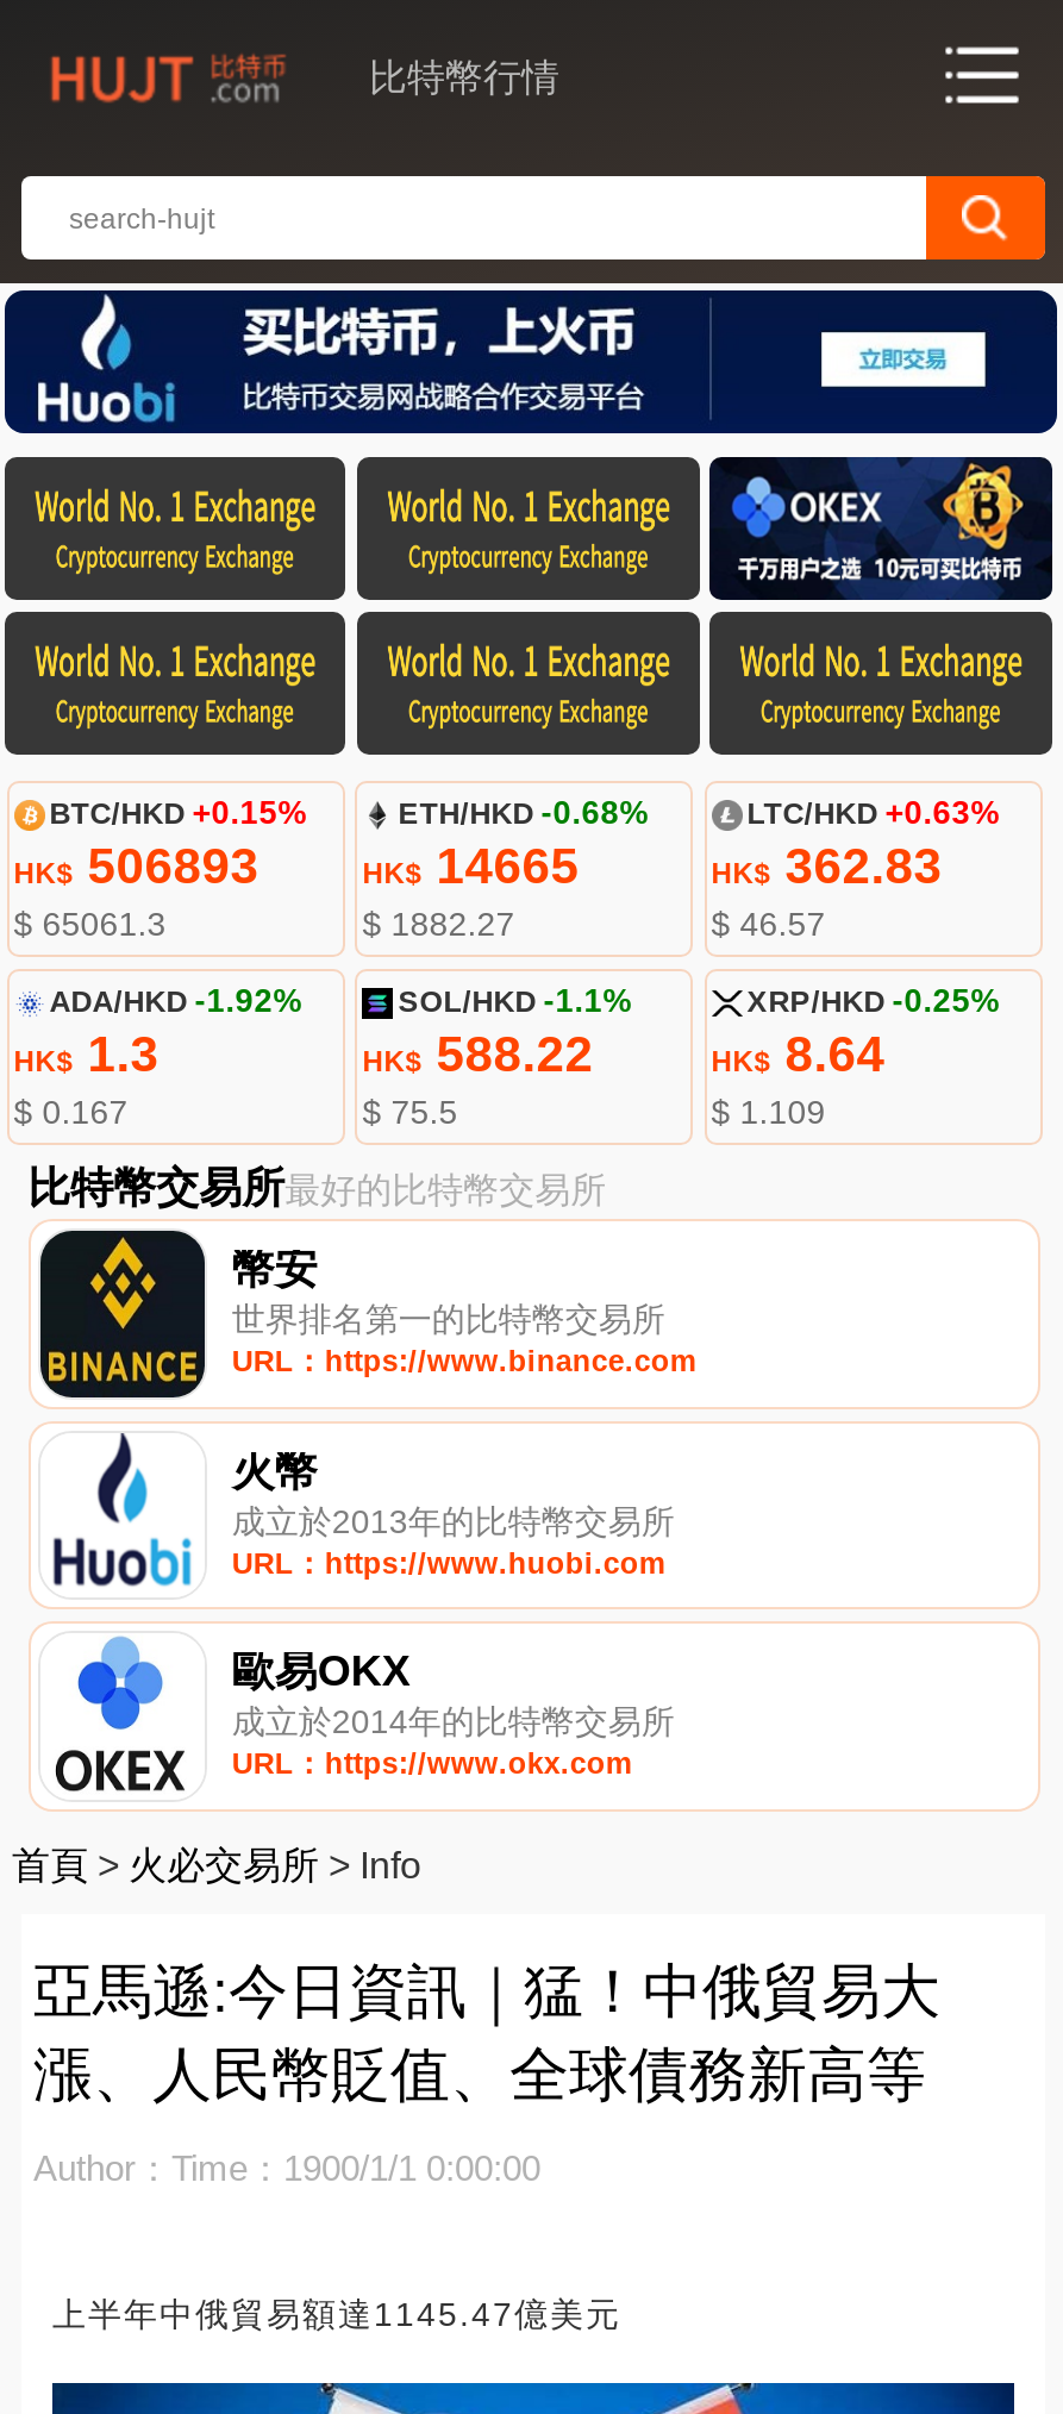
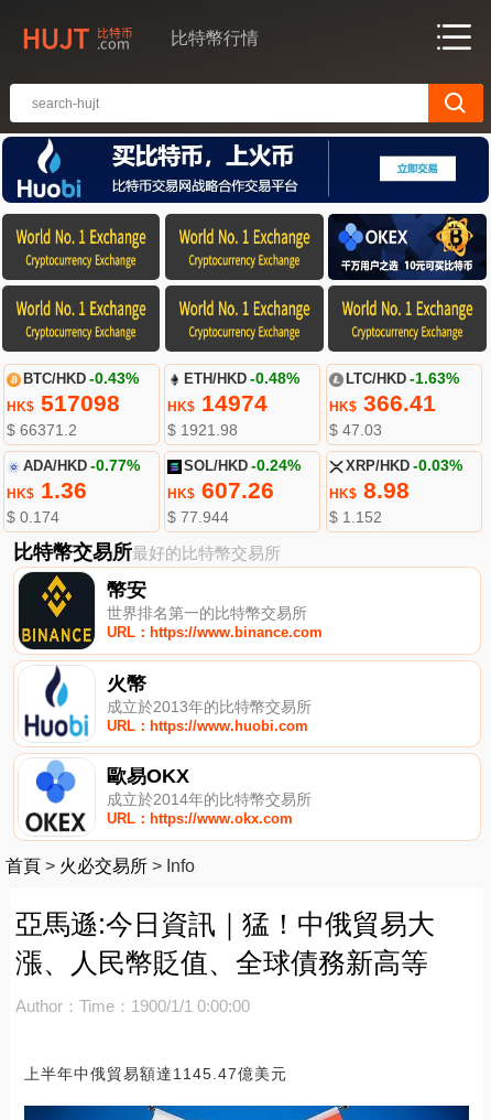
- BTC/HKD +0.15%
- HK$506893
- $ 65061.3
+ BTC/HKD -0.43%
+ HK$517098
+ $ 66371.2

- ETH/HKD -0.68%
- HK$14665
- $ 1882.27
+ ETH/HKD -0.48%
+ HK$14974
+ $ 1921.98

- LTC/HKD +0.63%
- HK$362.83
- $ 46.57
+ LTC/HKD -1.63%
+ HK$366.41
+ $ 47.03

- ADA/HKD -1.92%
- HK$1.3
- $ 0.167
+ ADA/HKD -0.77%
+ HK$1.36
+ $ 0.174

- SOL/HKD -1.1%
- HK$588.22
- $ 75.5
+ SOL/HKD -0.24%
+ HK$607.26
+ $ 77.944

- XRP/HKD -0.25%
- HK$8.64
- $ 1.109
+ XRP/HKD -0.03%
+ HK$8.98
+ $ 1.152
